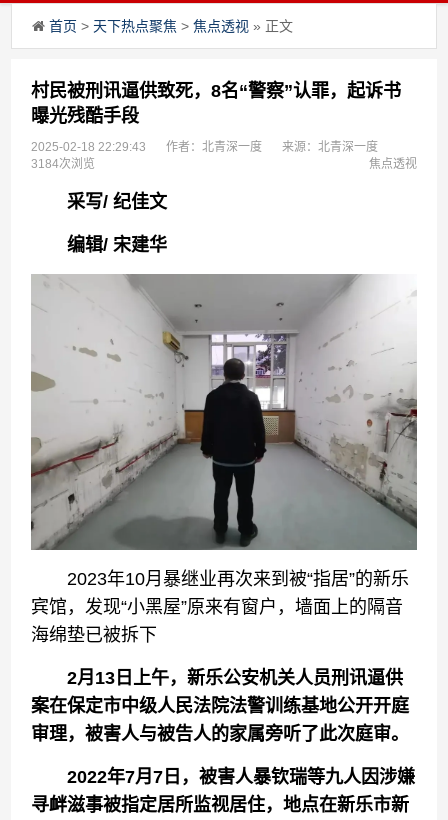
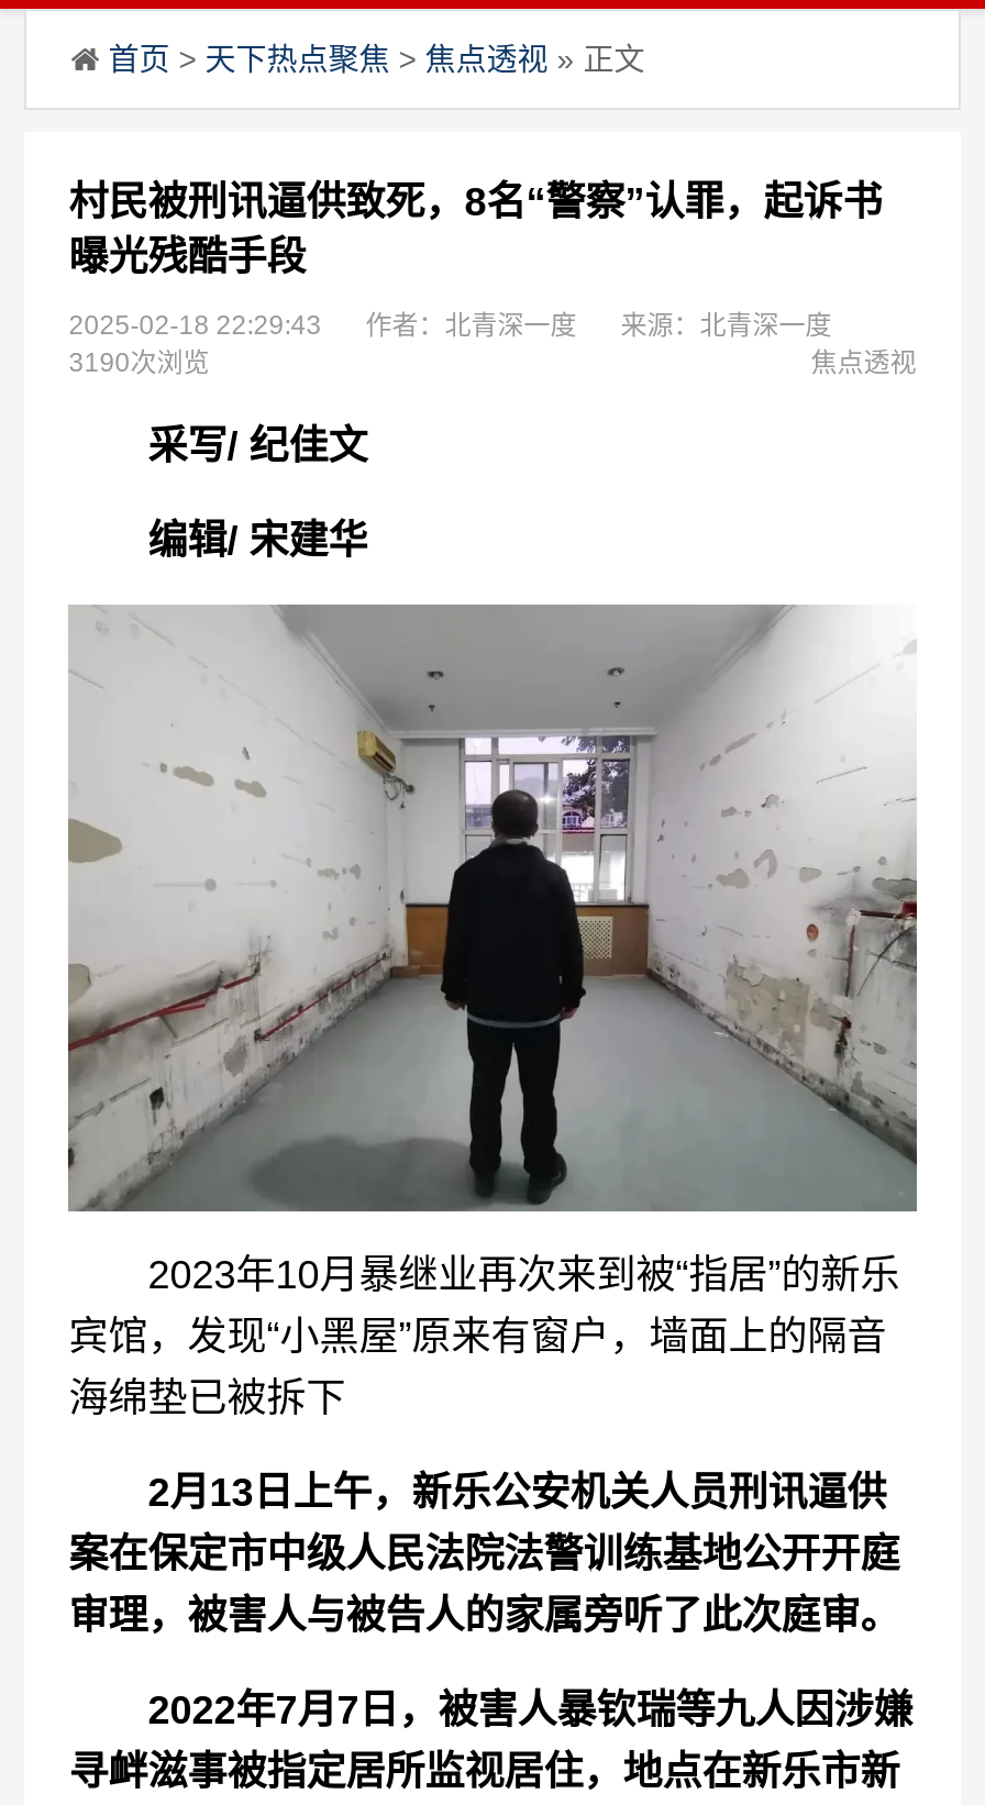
- 3184次浏览
+ 3190次浏览
